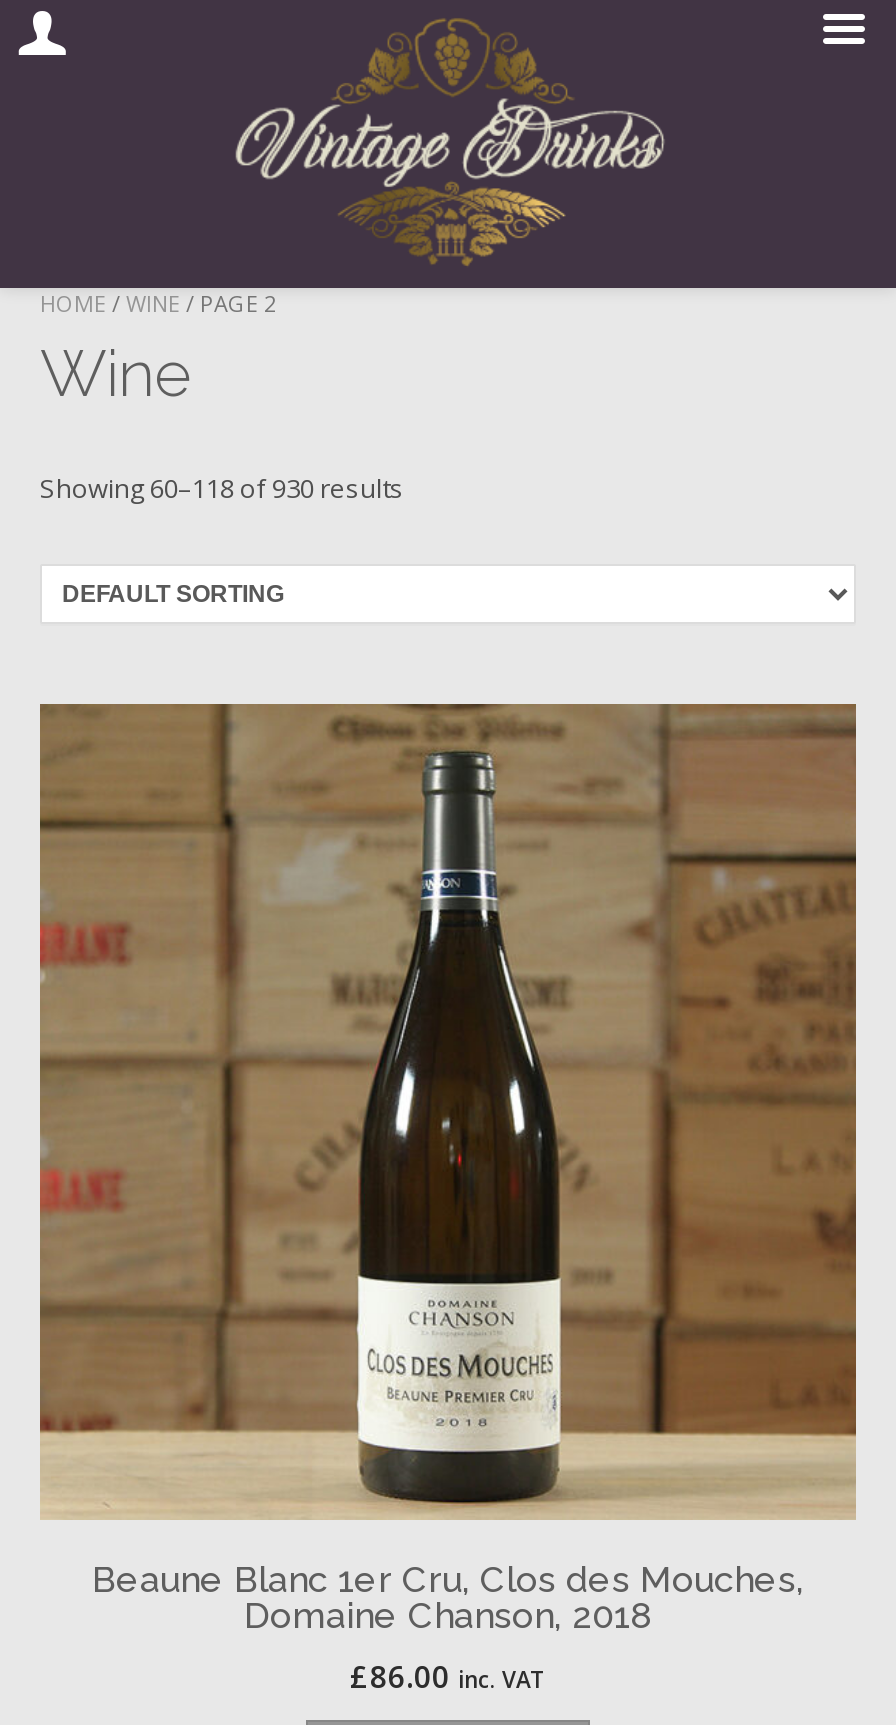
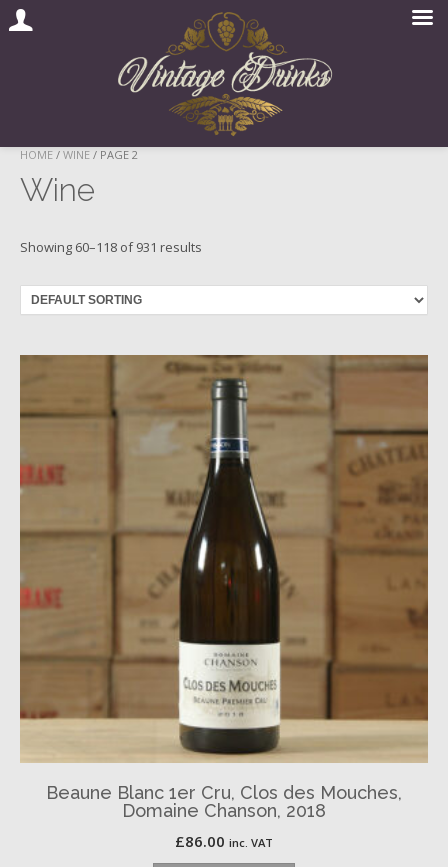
- Showing 60–118 of 930 results
+ Showing 60–118 of 931 results
